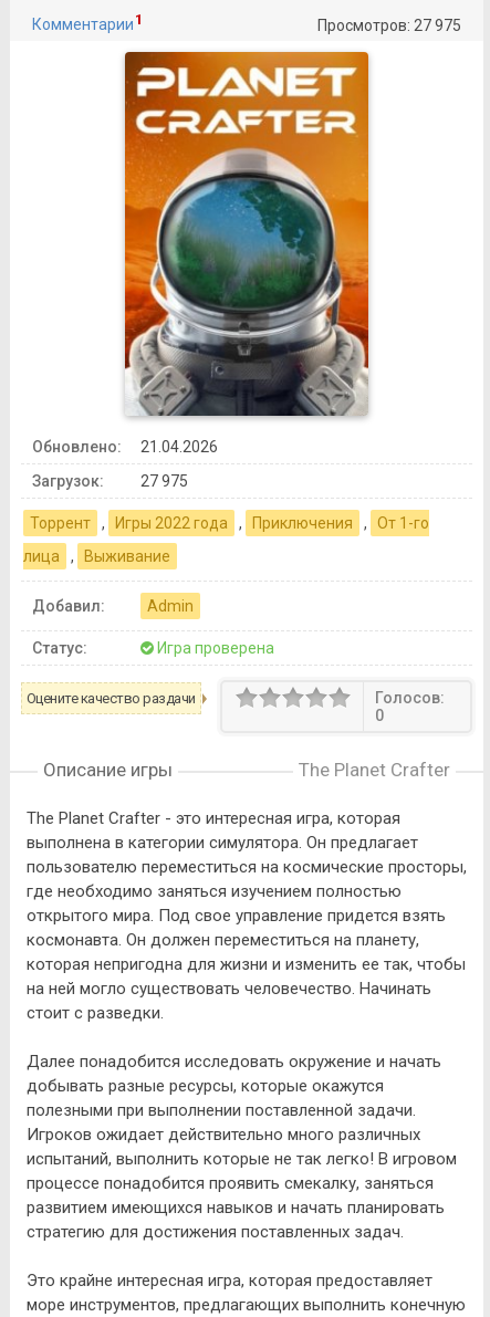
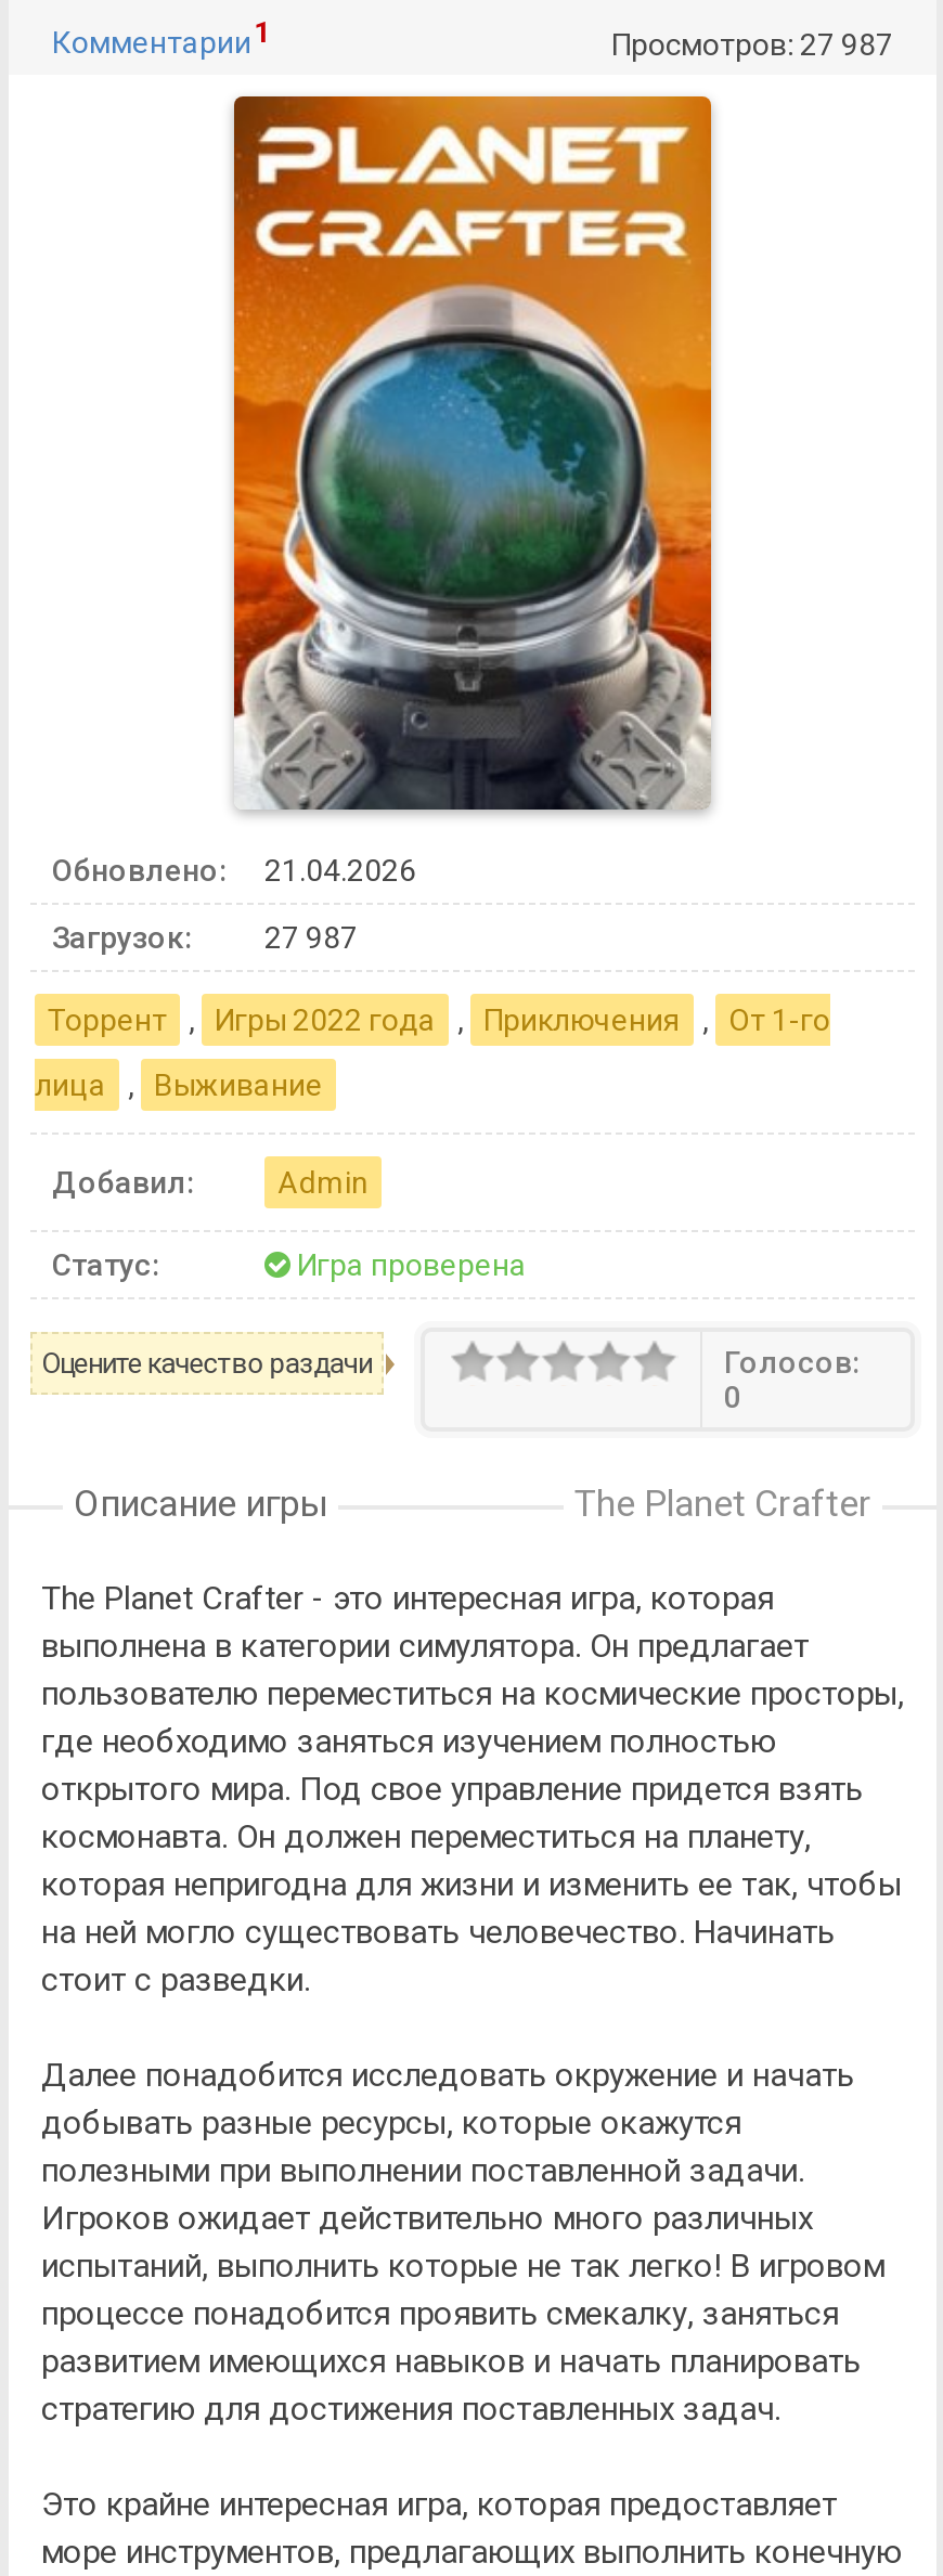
- Просмотров: 27 975
+ Просмотров: 27 987

- Загрузок: 27 975
+ Загрузок: 27 987
